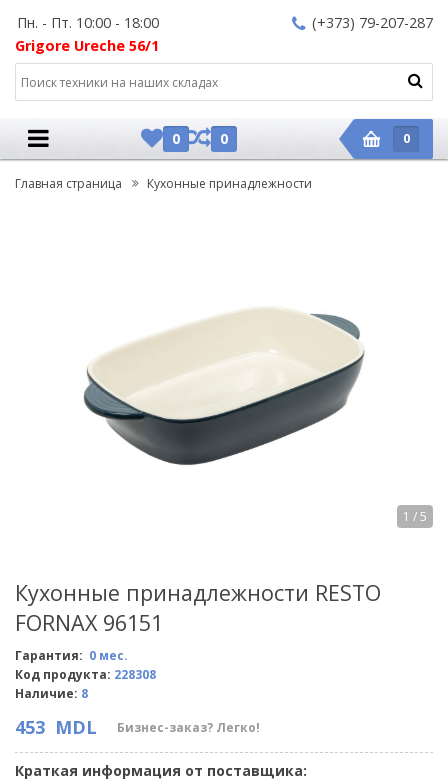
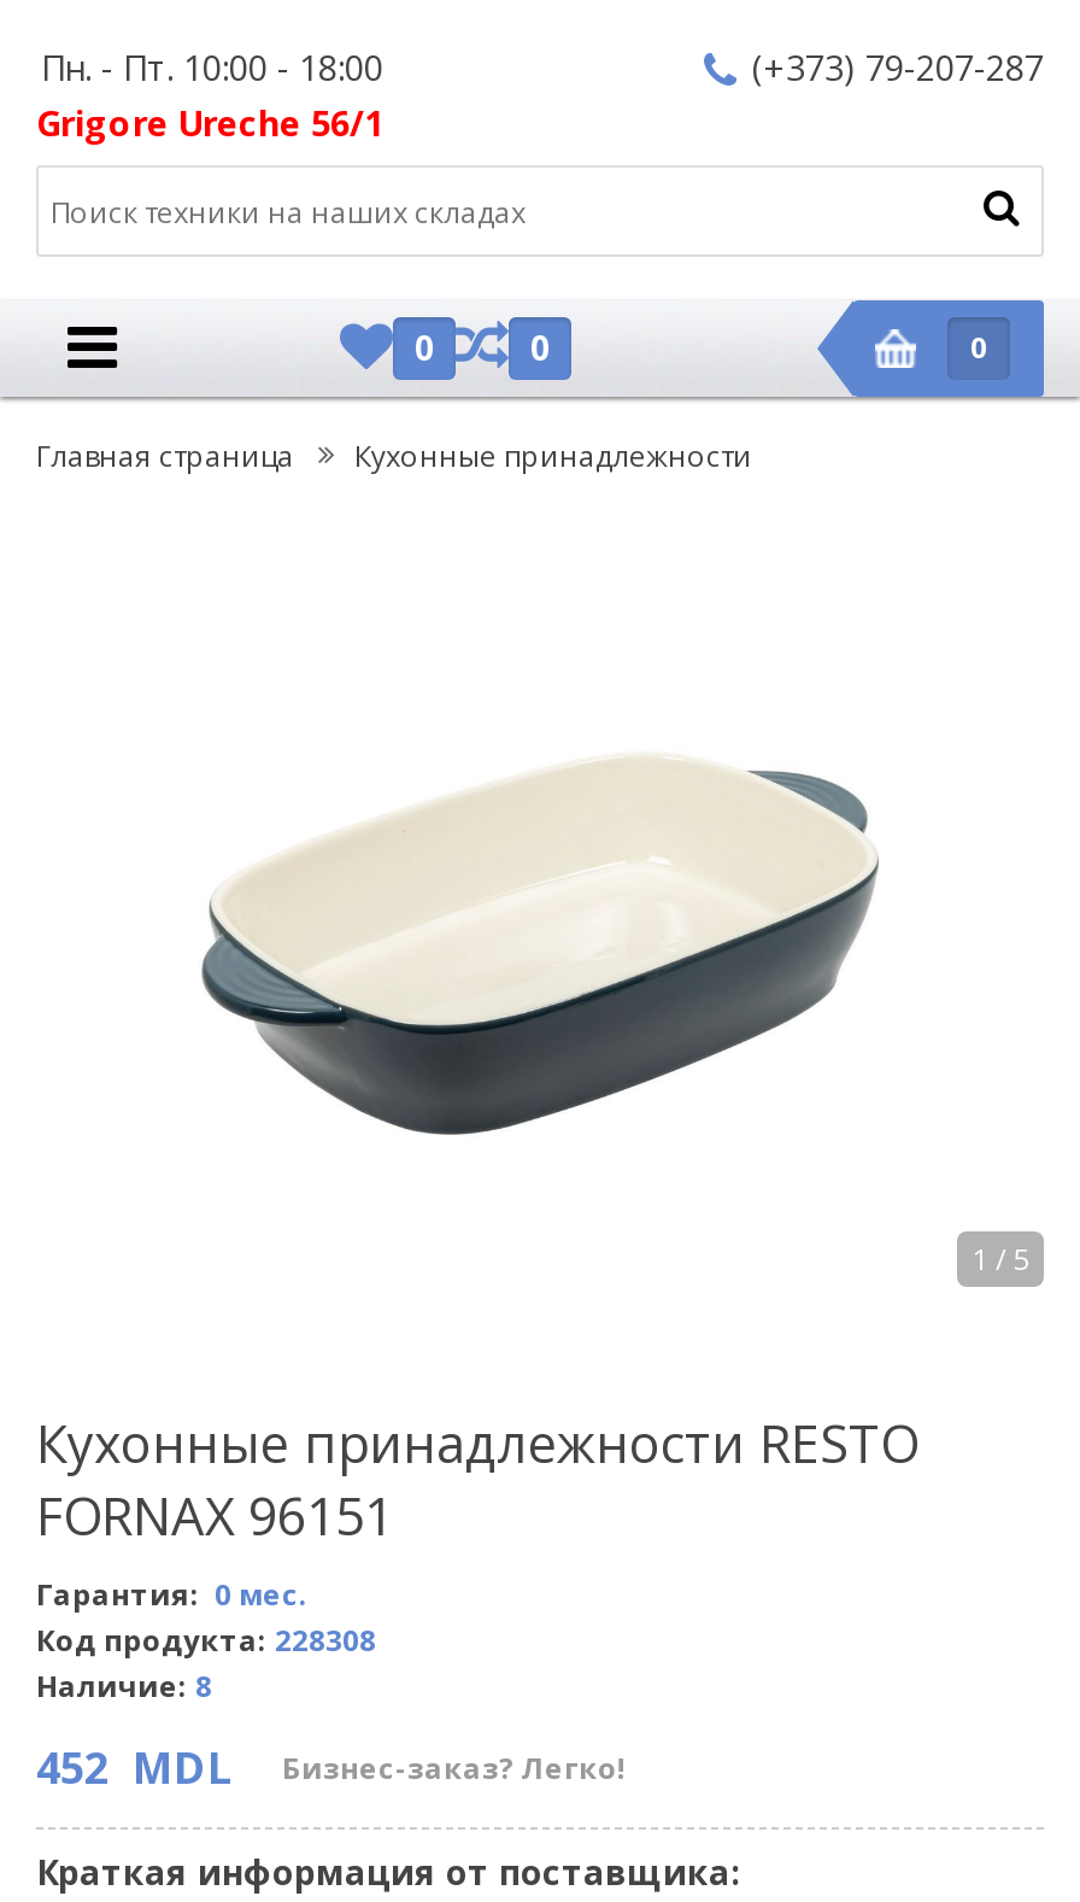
- 453 MDL Бизнес-заказ? Легко!
+ 452 MDL Бизнес-заказ? Легко!
